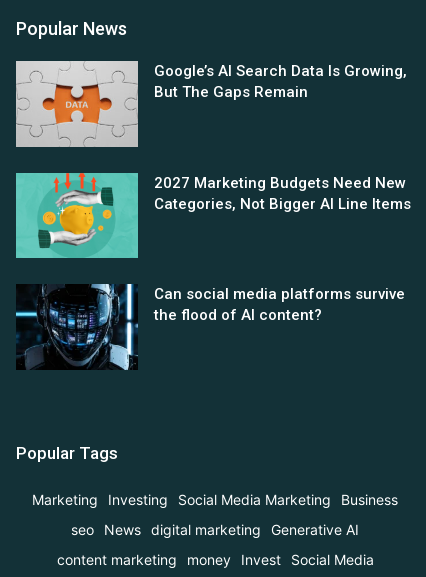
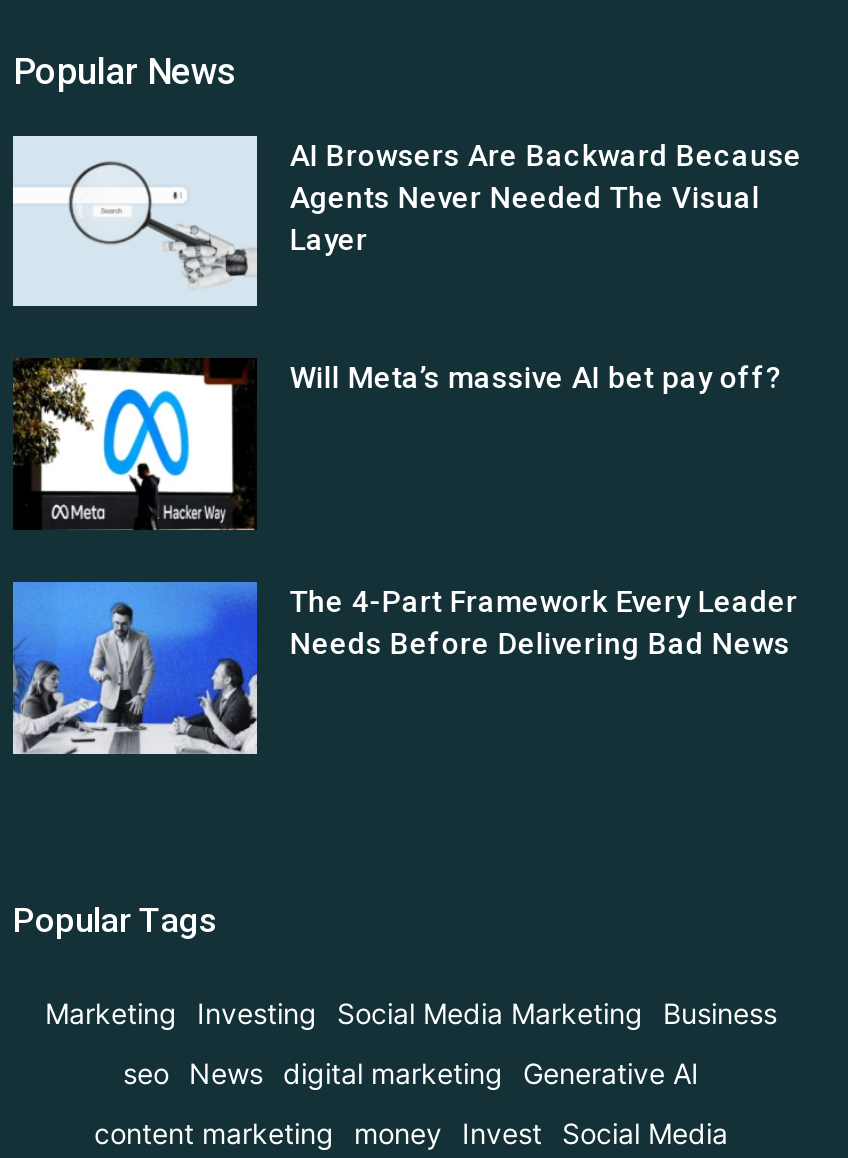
- [image]
- Google’s AI Search Data Is Growing,
- But The Gaps Remain
+ [image]
+ AI Browsers Are Backward Because
+ Agents Never Needed The Visual
+ Layer

- [image]
- 2027 Marketing Budgets Need New
- Categories, Not Bigger AI Line Items
+ [image]
+ Will Meta’s massive AI bet pay off?

- [image]
- Can social media platforms survive
- the flood of AI content?
+ [image]
+ The 4-Part Framework Every Leader
+ Needs Before Delivering Bad News
